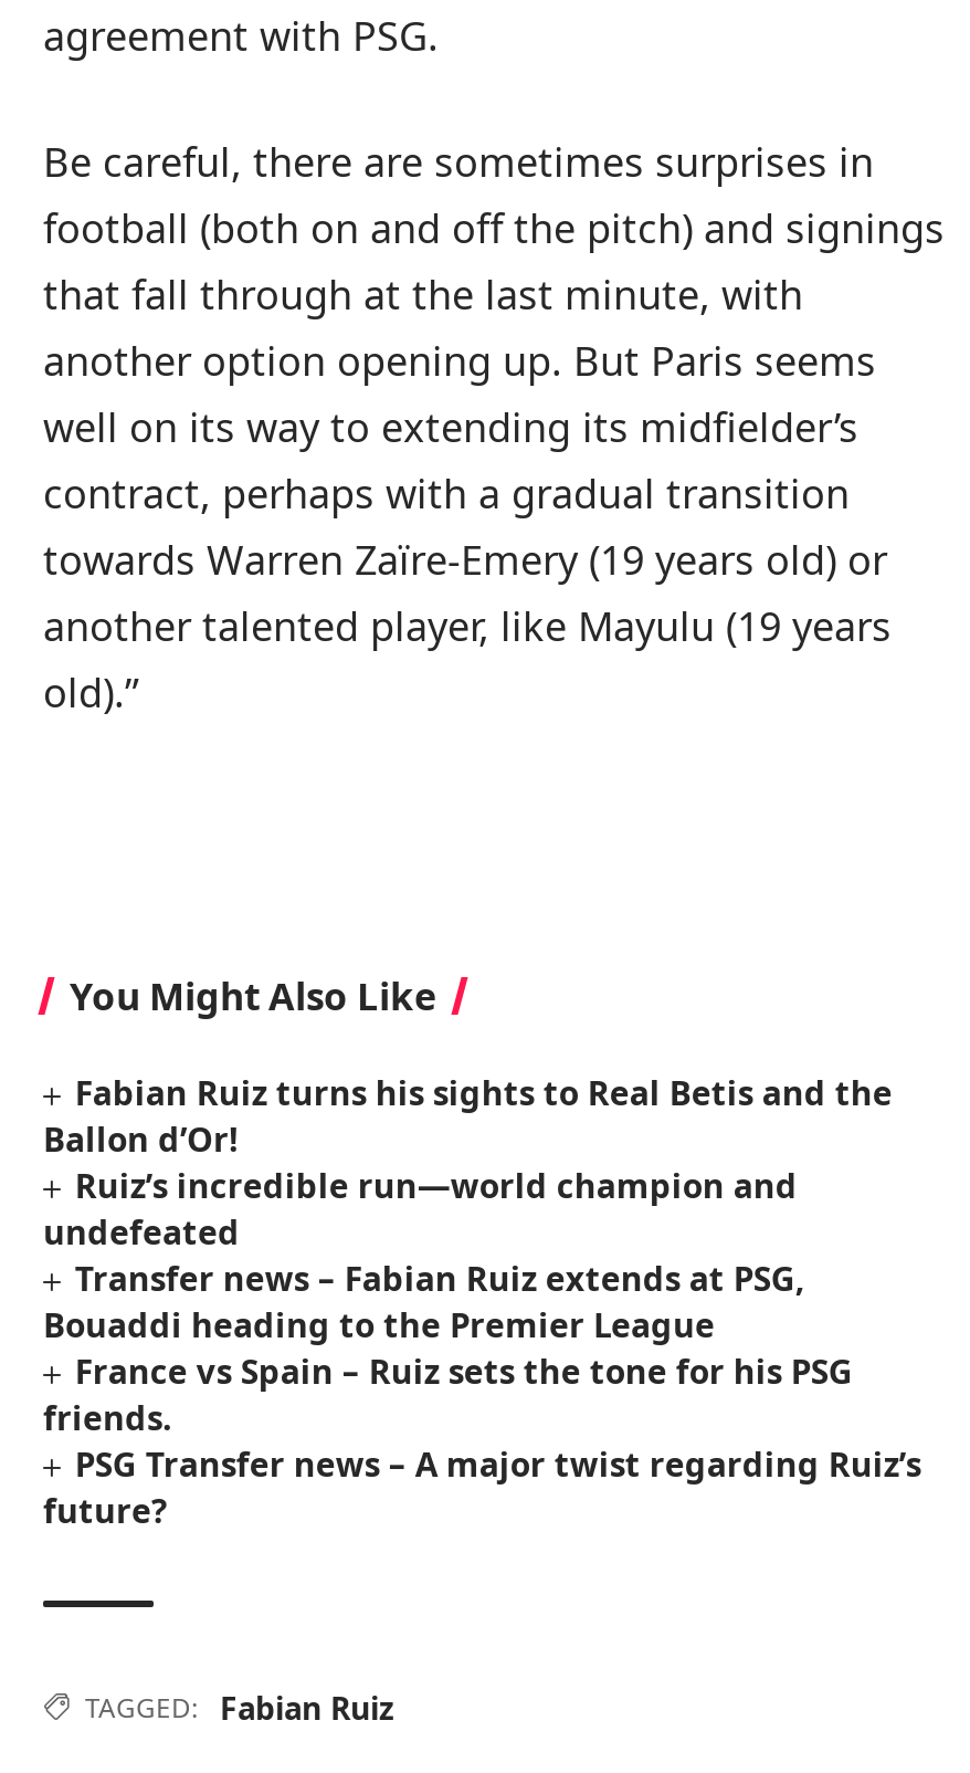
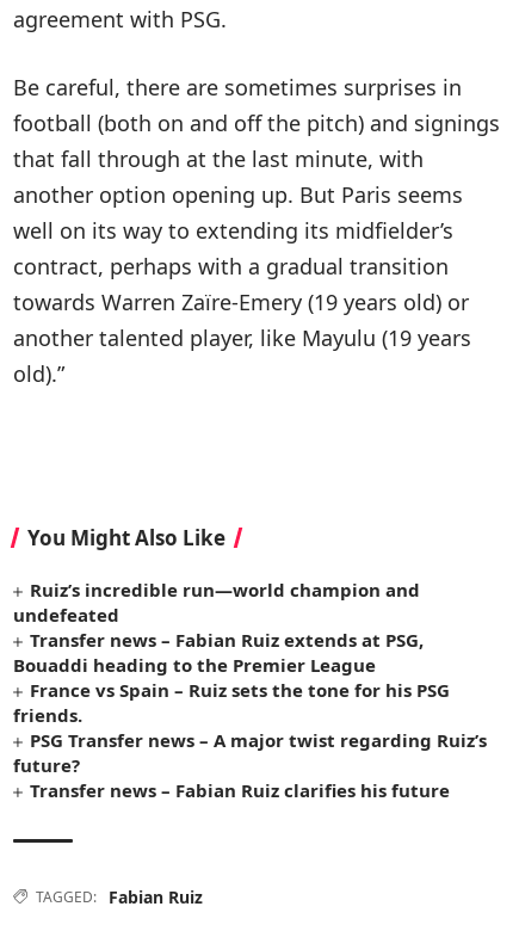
- Fabian Ruiz turns his sights to Real Betis and the
- Ballon d’Or!

moved up: Ruiz’s incredible run—world champion and | undefeated | Transfer news – Fabian Ruiz extends at PSG, | Bouaddi heading to the Premier League | France vs Spain – Ruiz sets the tone for his PSG | friends. | PSG Transfer news – A major twist regarding Ruiz’s | future?

+ Transfer news – Fabian Ruiz clarifies his future
